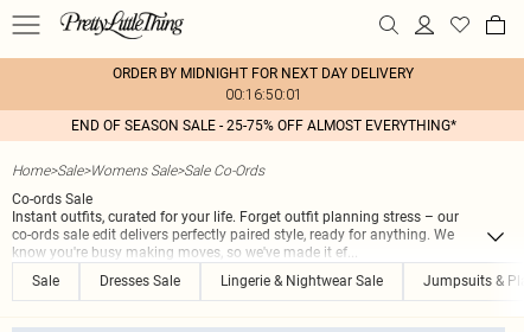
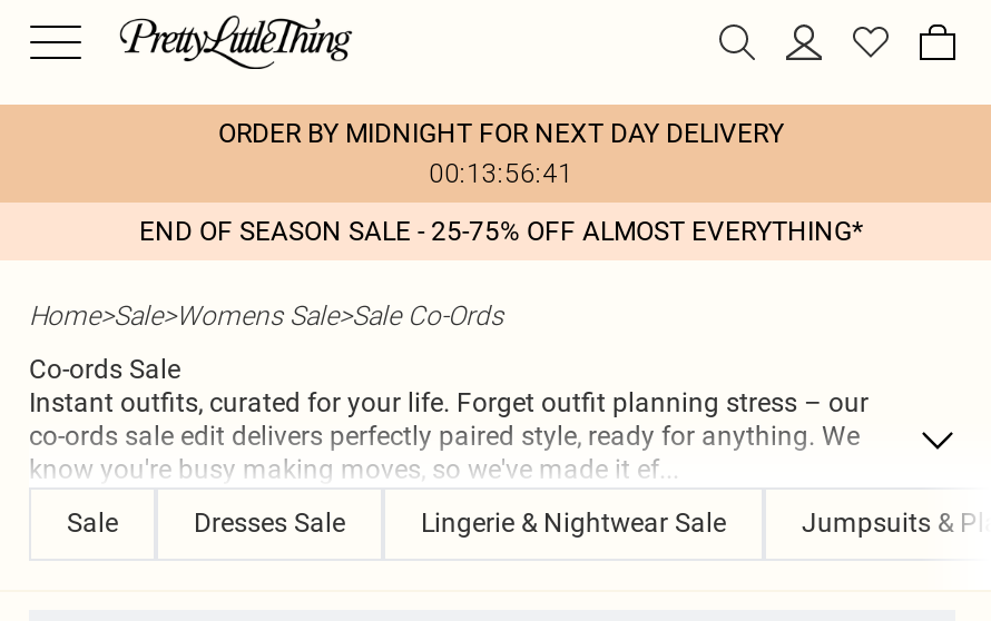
- 00:16:50:01
+ 00:13:56:41
